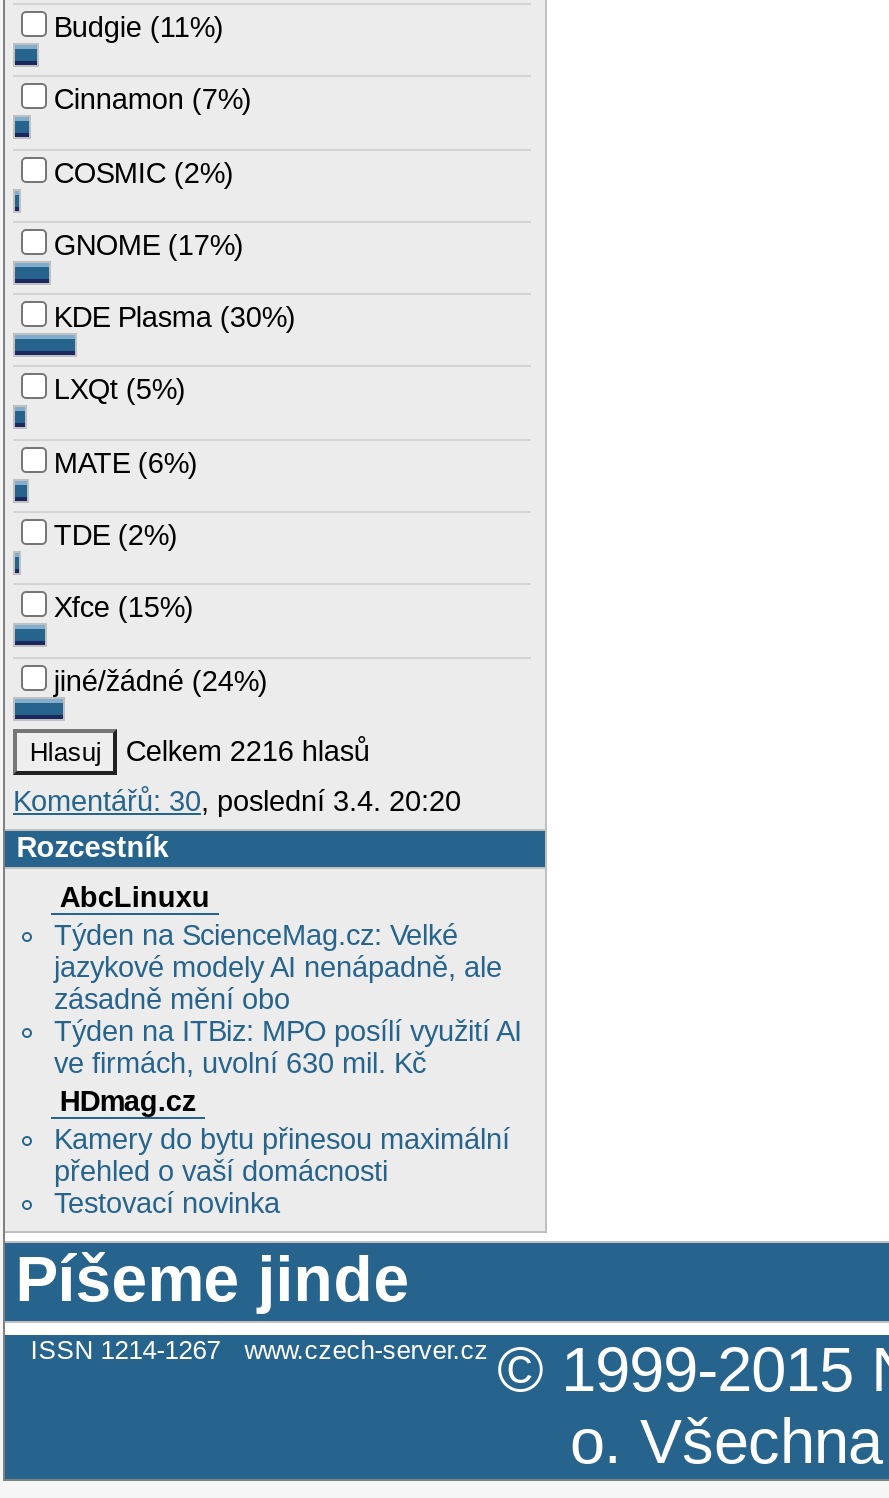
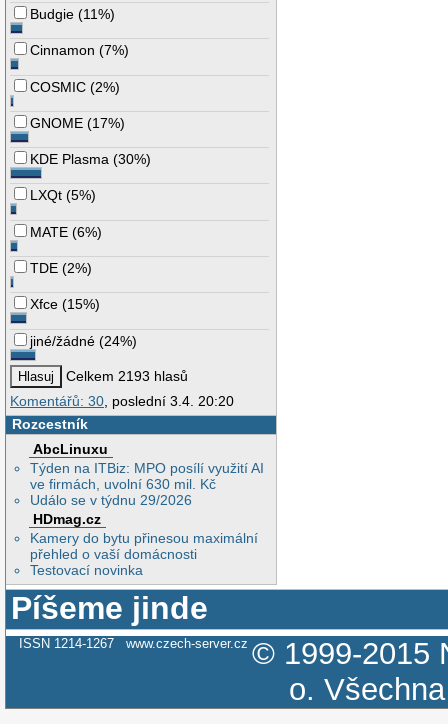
- Celkem 2216 hlasů
+ Celkem 2193 hlasů

- Týden na ScienceMag.cz: Velké
- jazykové modely AI nenápadně, ale
- zásadně mění obo

moved up: Týden na ITBiz: MPO posílí využití AI | ve firmách, uvolní 630 mil. Kč

+ Událo se v týdnu 29/2026
